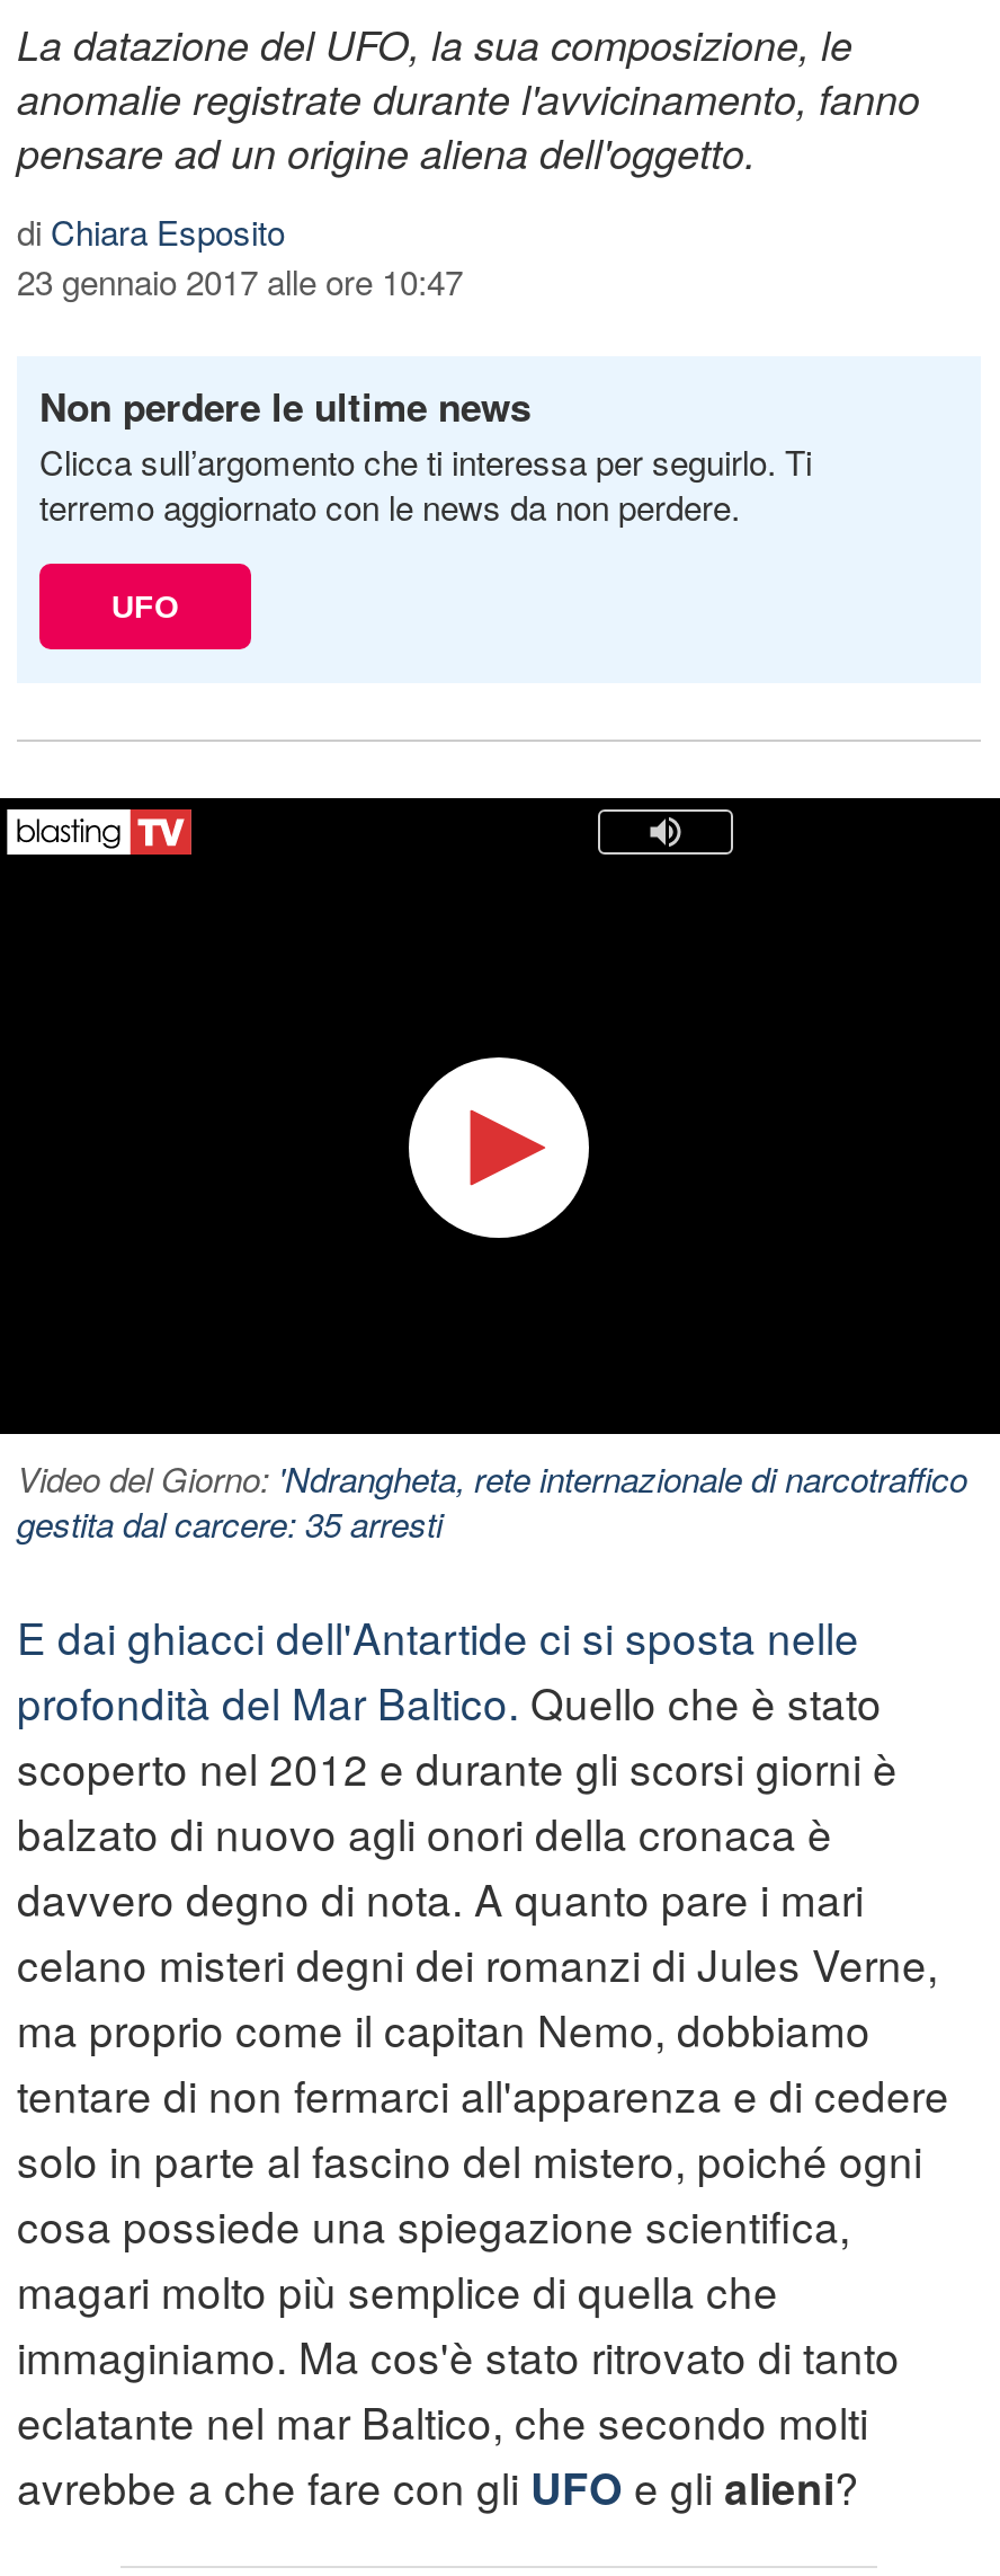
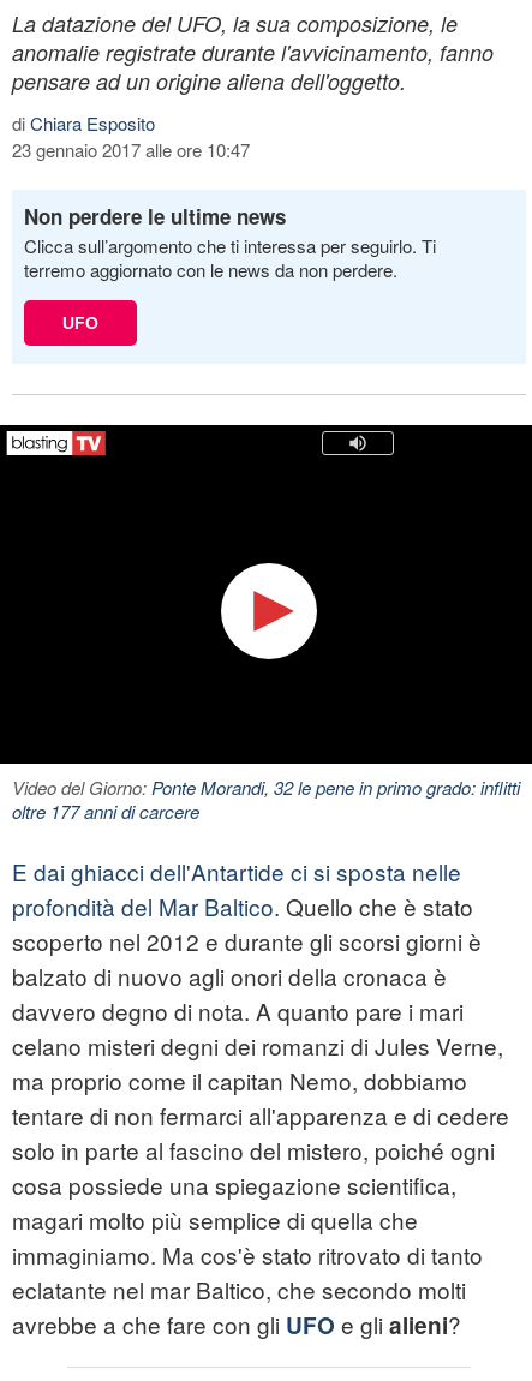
- Video del Giorno: 'Ndrangheta, rete internazionale di narcotraffico
- gestita dal carcere: 35 arresti
+ Video del Giorno: Ponte Morandi, 32 le pene in primo grado: inflitti
+ oltre 177 anni di carcere
